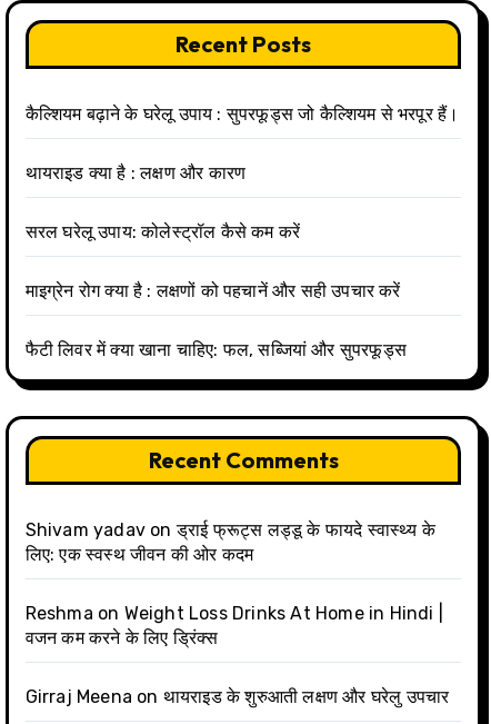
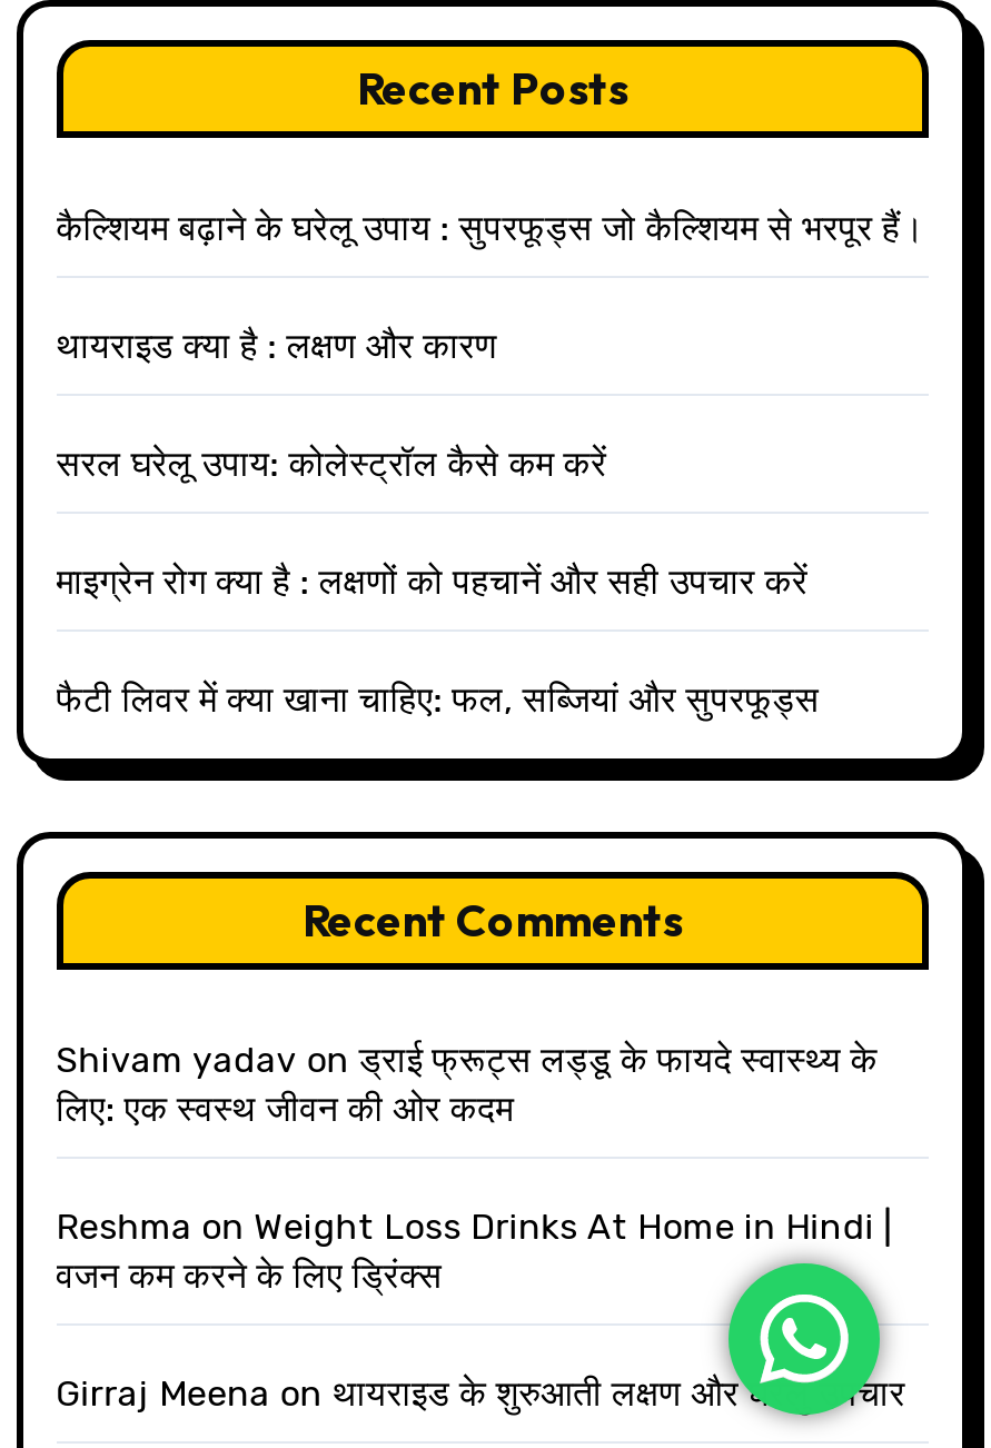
+ [image]
